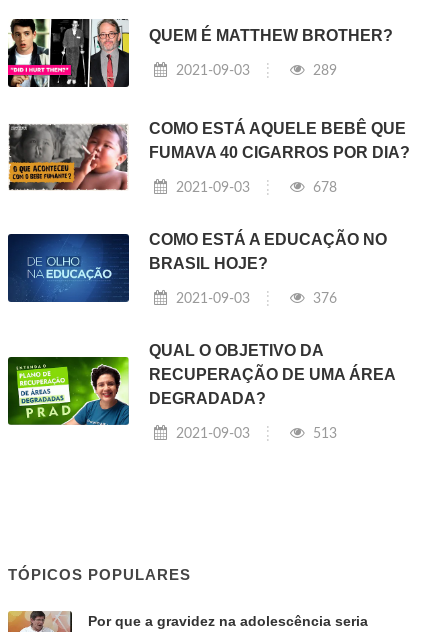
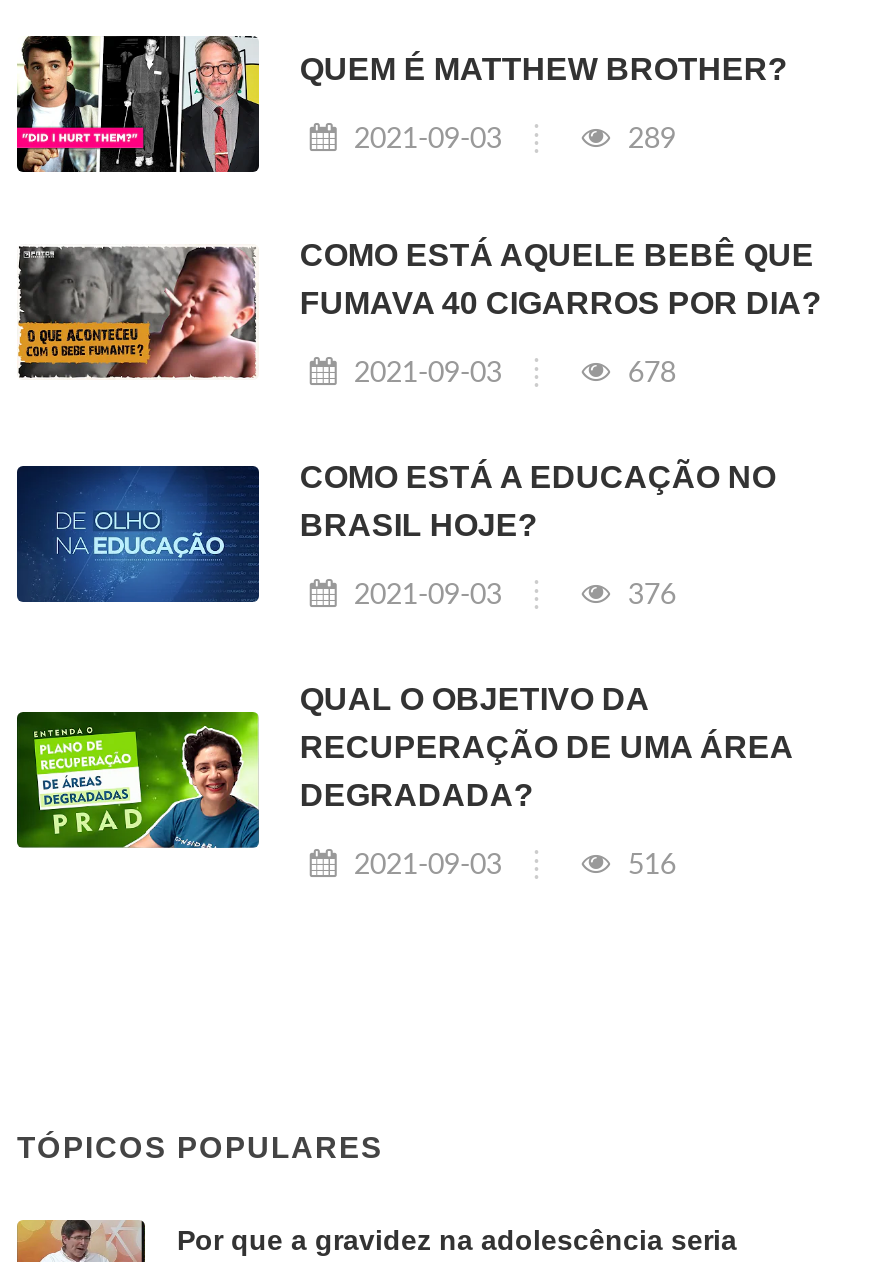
- 513
+ 516
